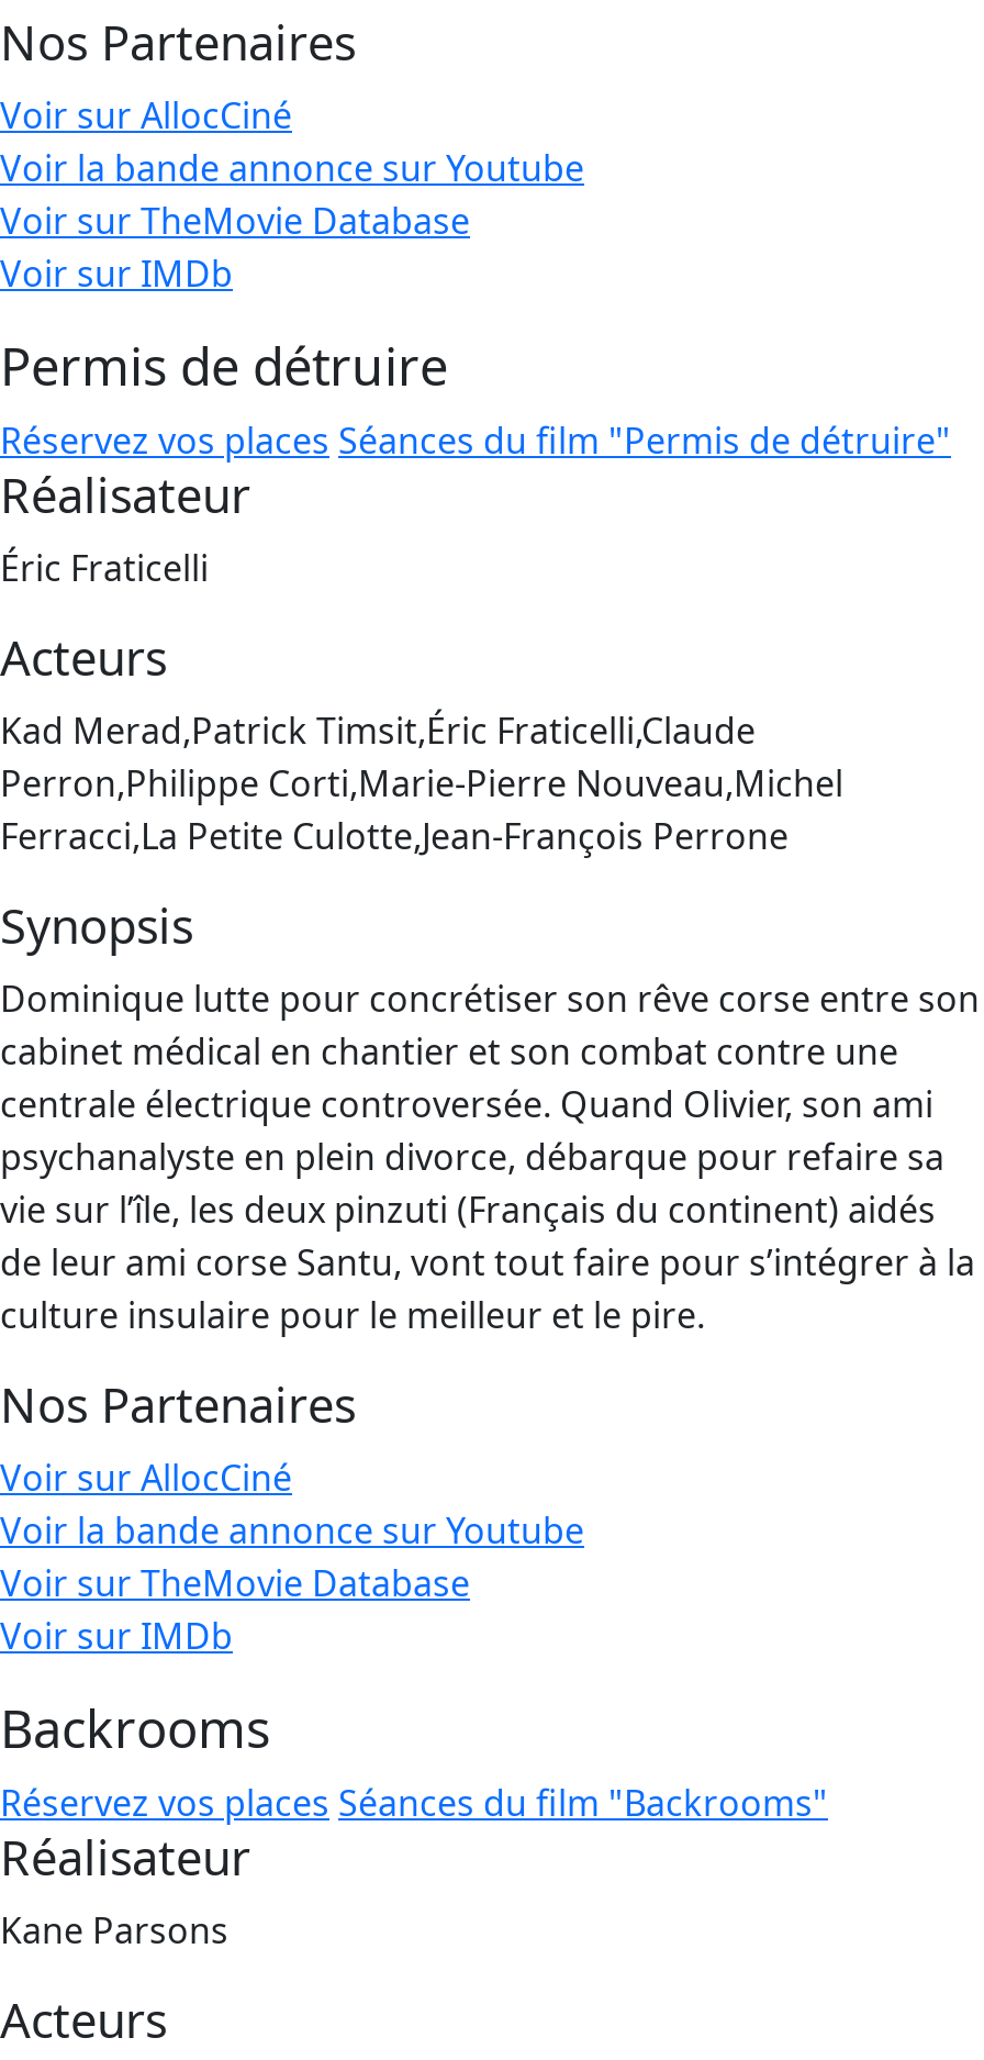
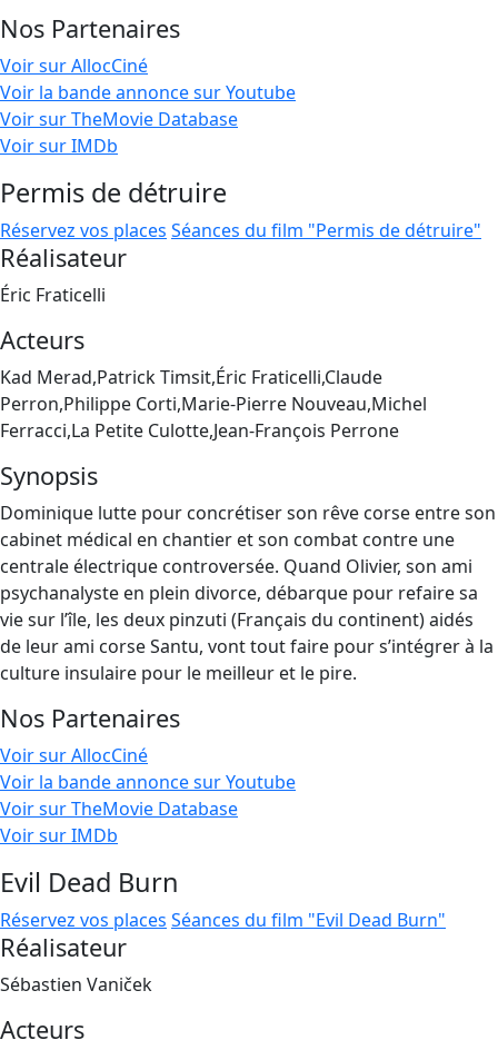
- Backrooms
- Réservez vos places Séances du film "Backrooms"
+ Evil Dead Burn
+ Réservez vos places Séances du film "Evil Dead Burn"

- Kane Parsons
+ Sébastien Vaniček
